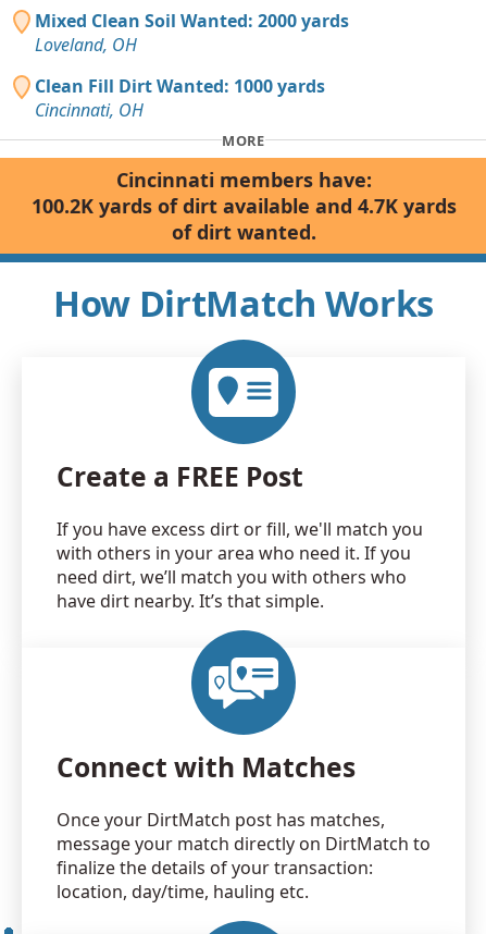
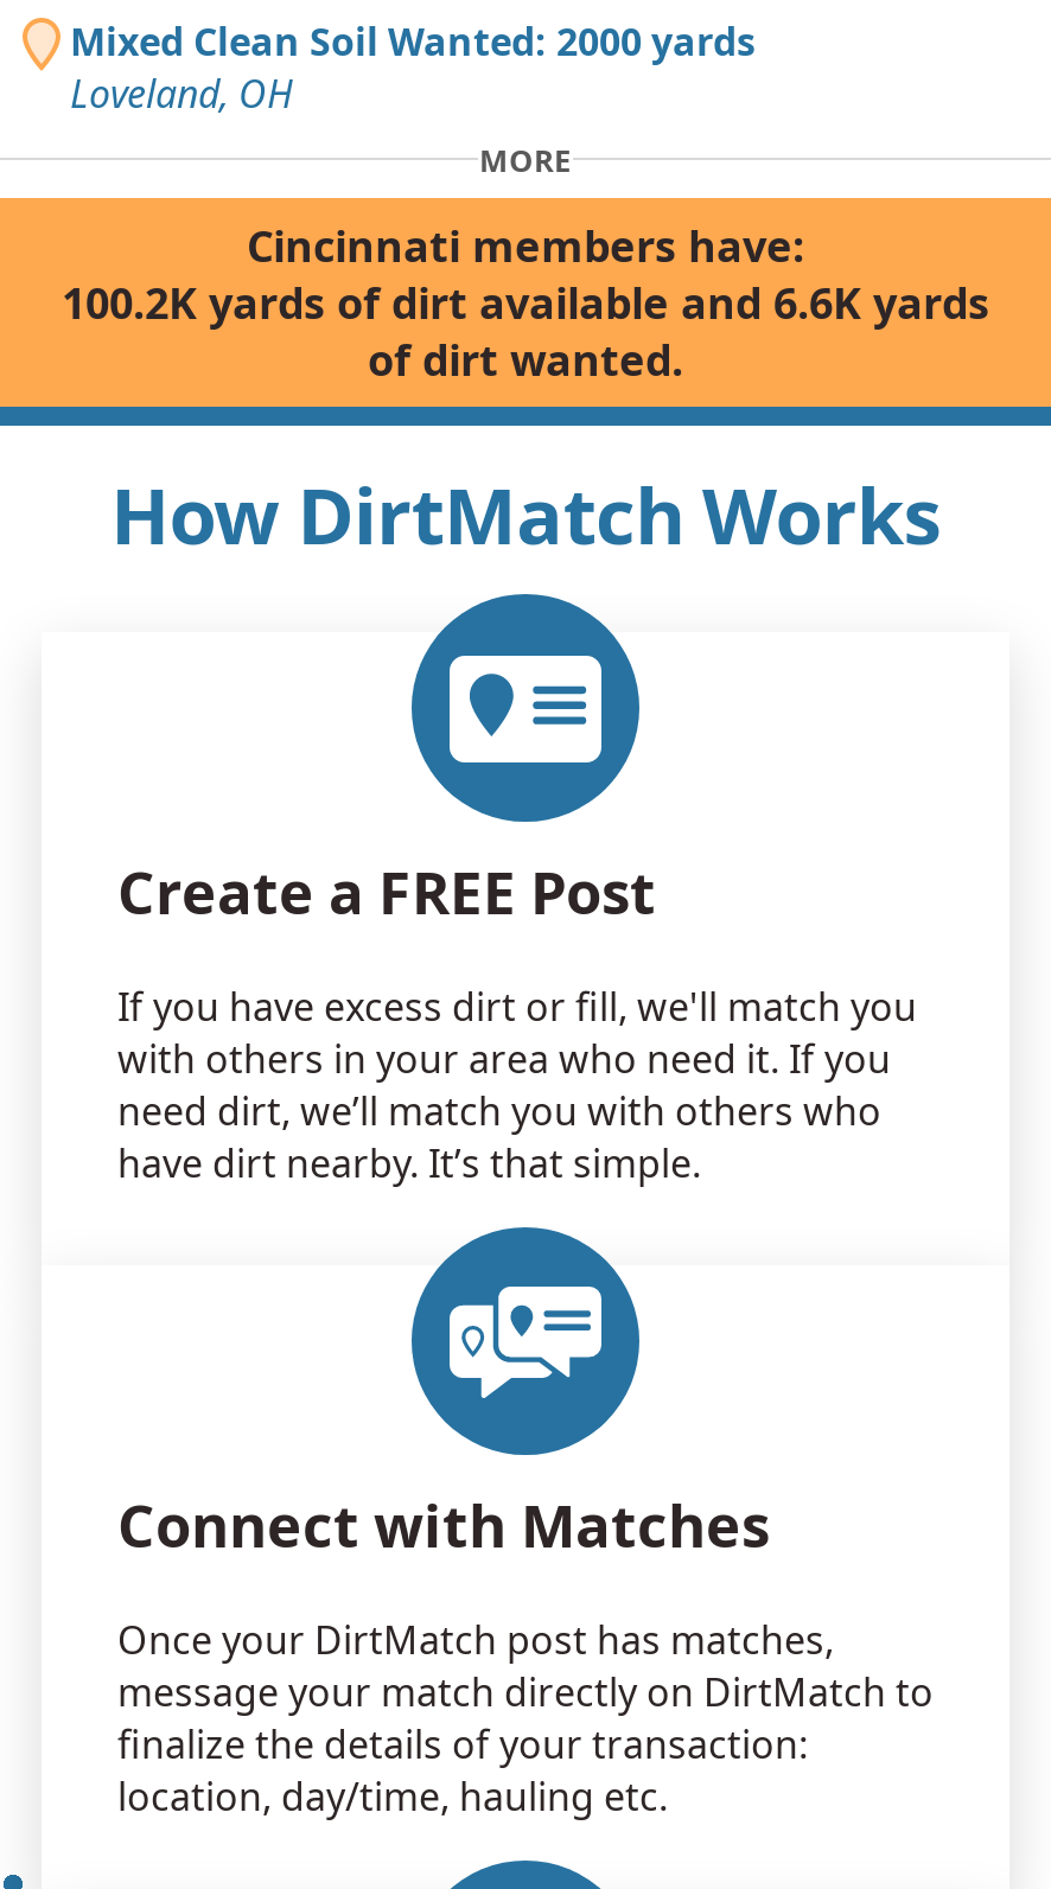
- Clean Fill Dirt Wanted: 1000 yards
- Cincinnati, OH

- 100.2K yards of dirt available and 4.7K yards
+ 100.2K yards of dirt available and 6.6K yards
